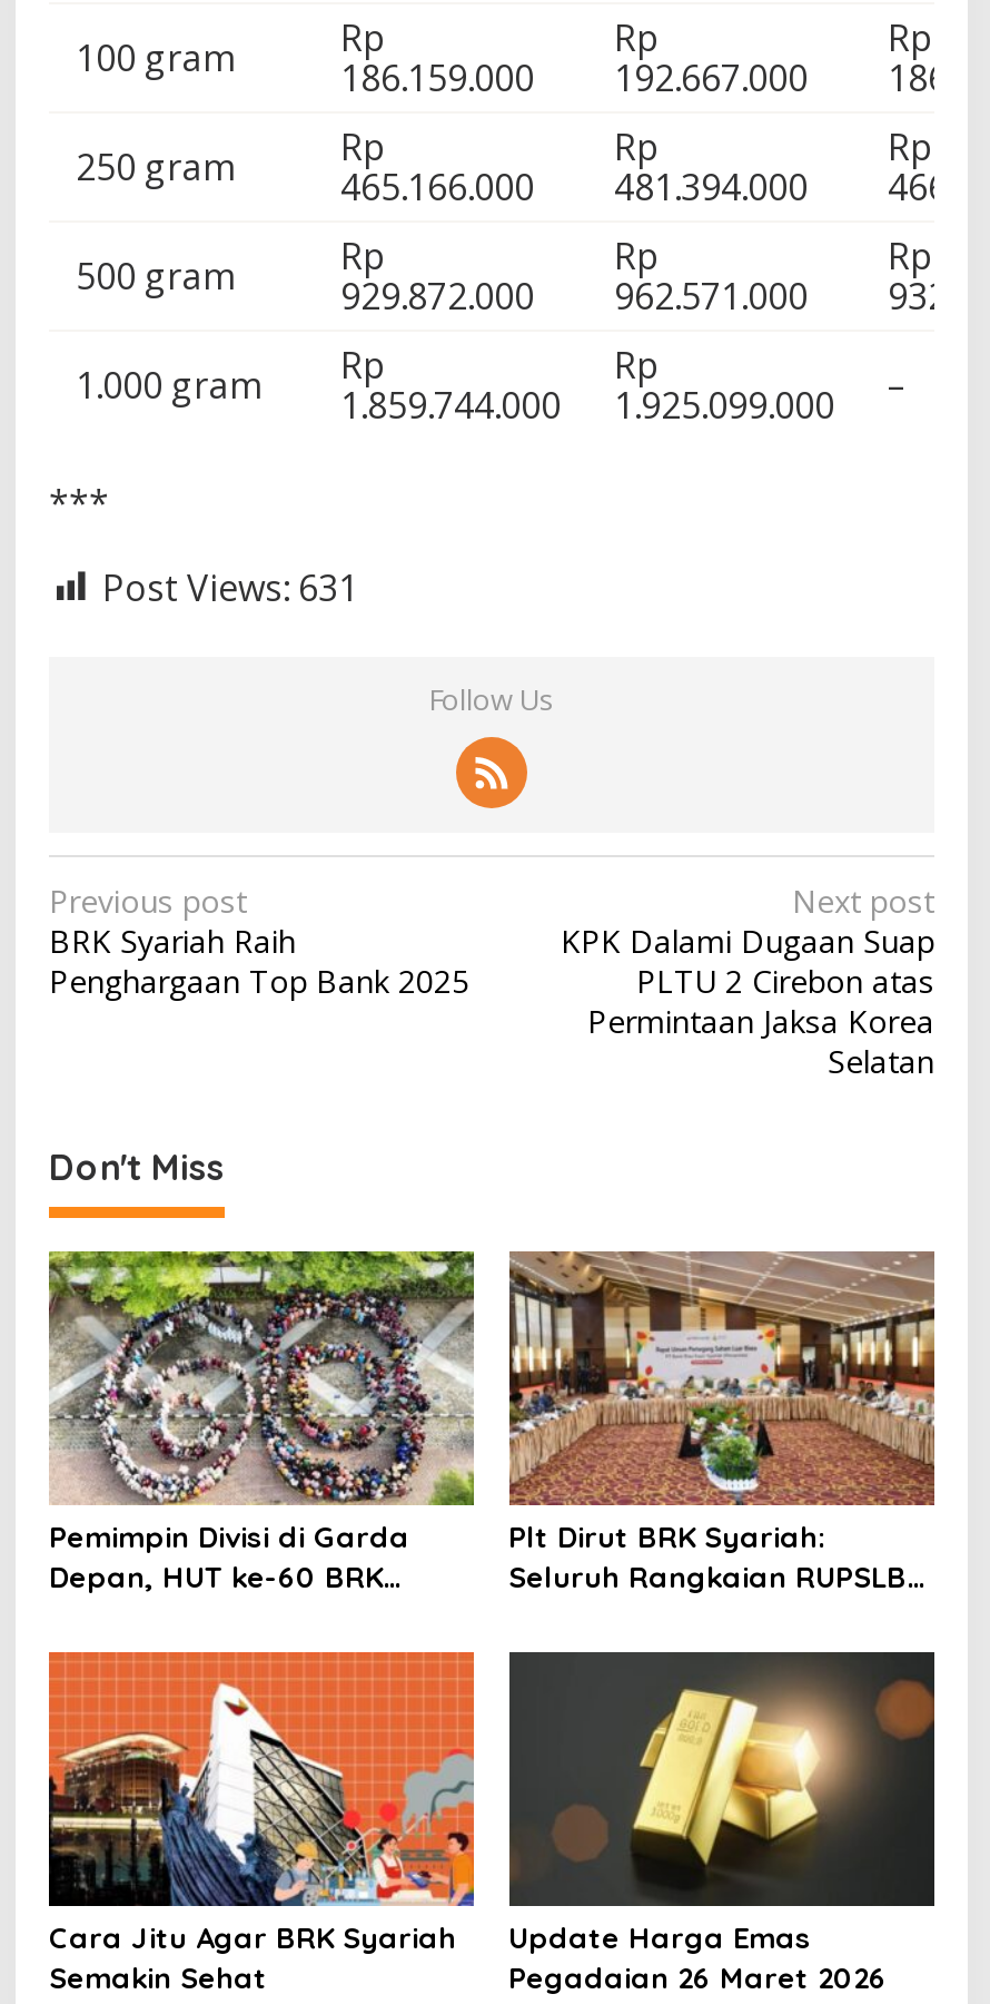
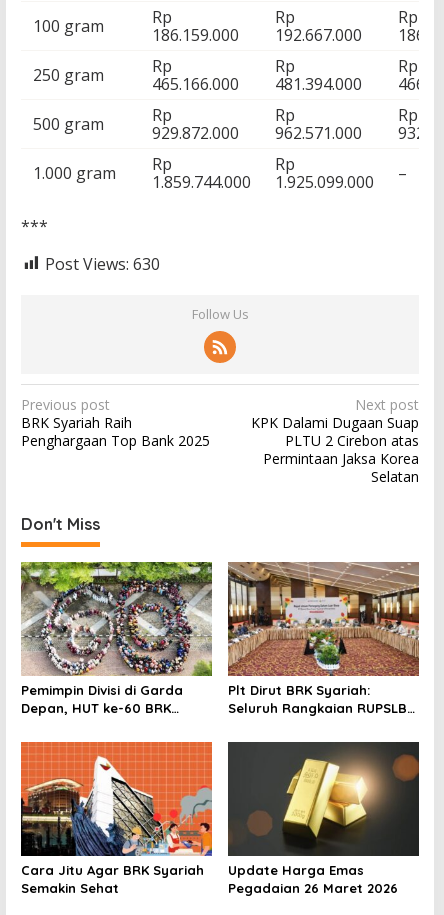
- Post Views: 631
+ Post Views: 630
